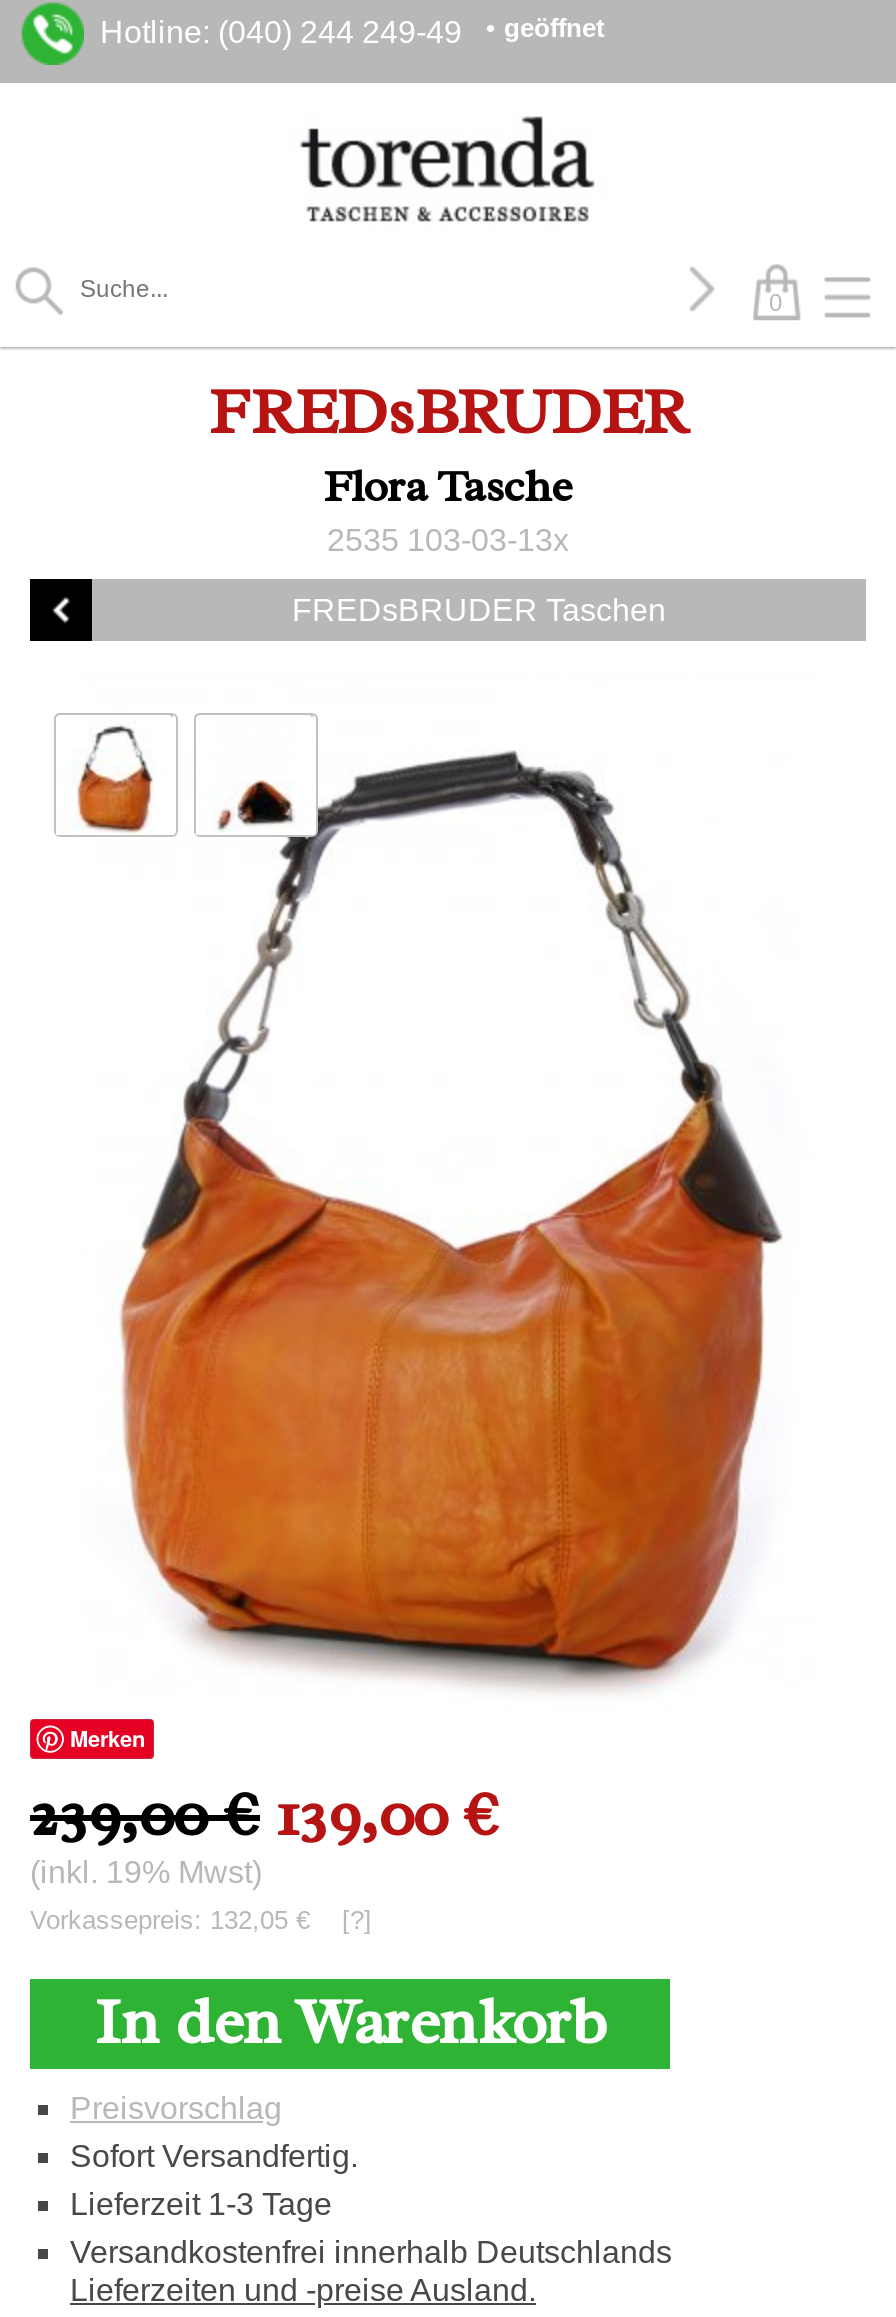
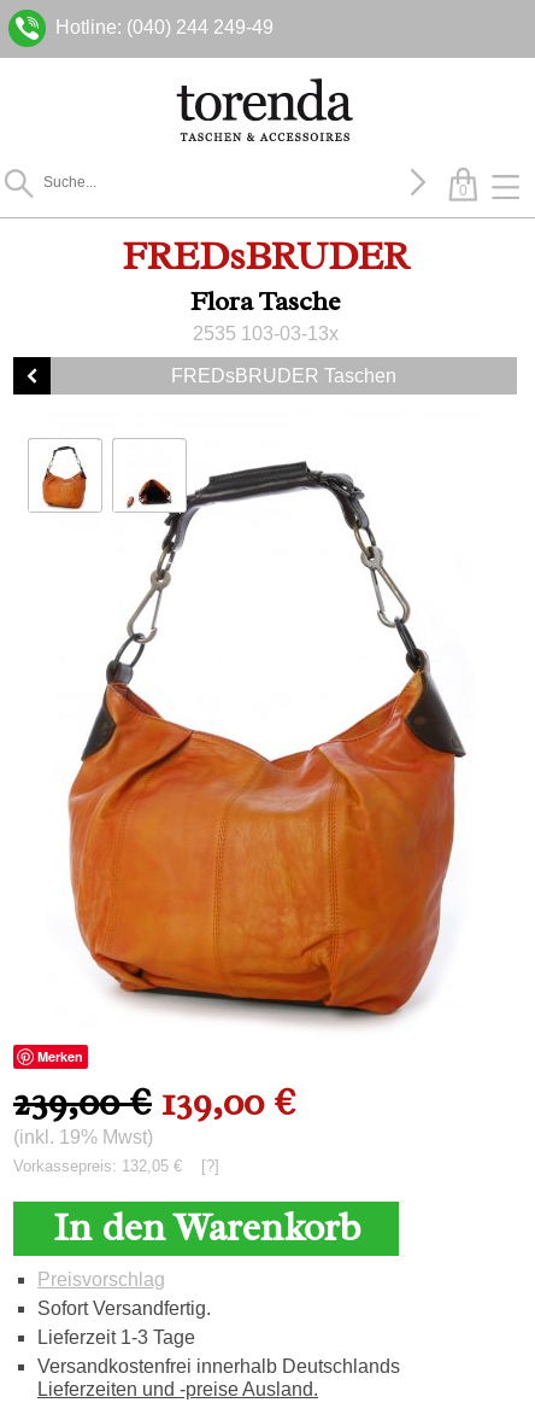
- Hotline: (040) 244 249-49 • geöffnet
+ Hotline: (040) 244 249-49
